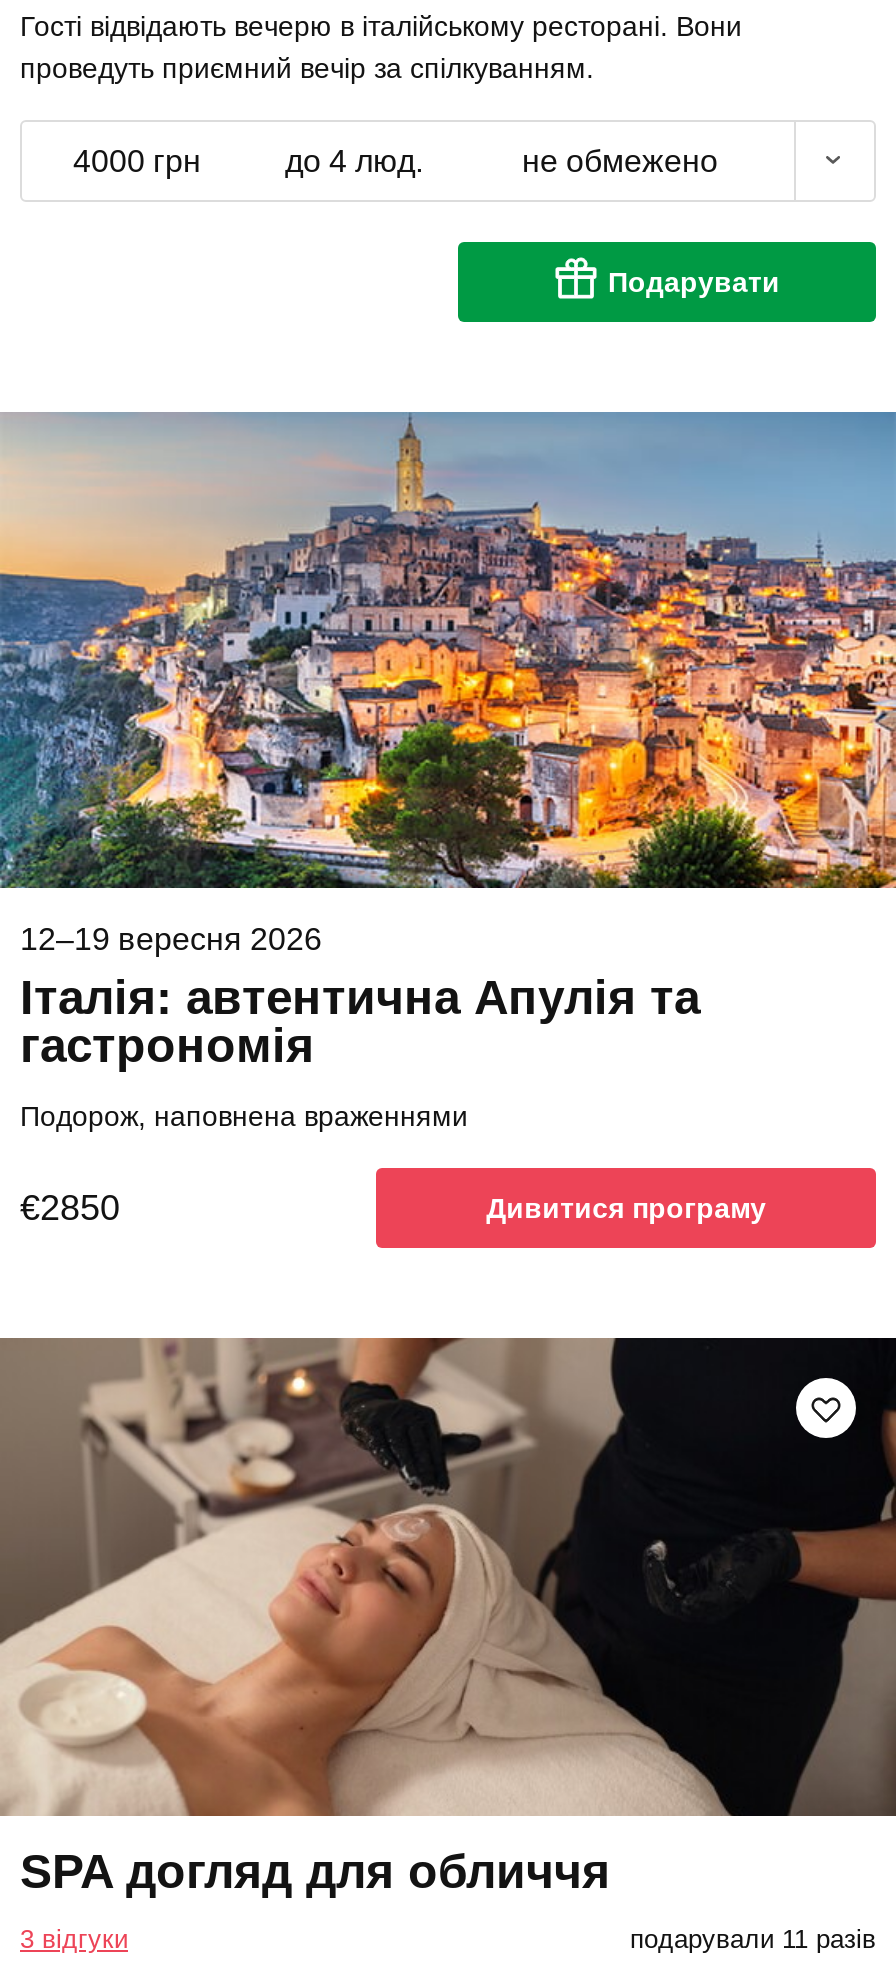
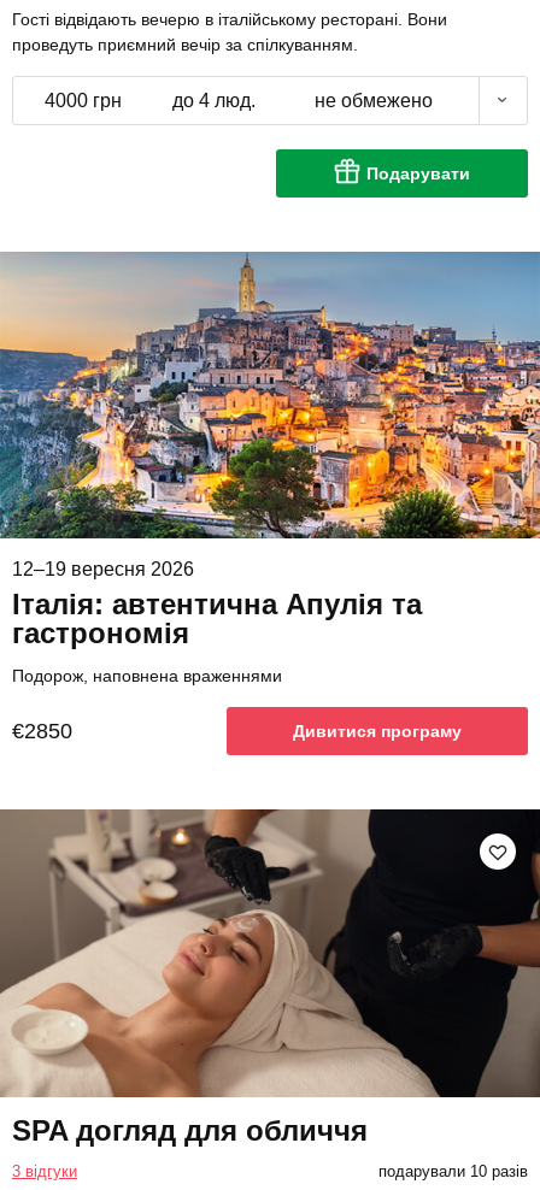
- подарували 11 разів
+ подарували 10 разів
